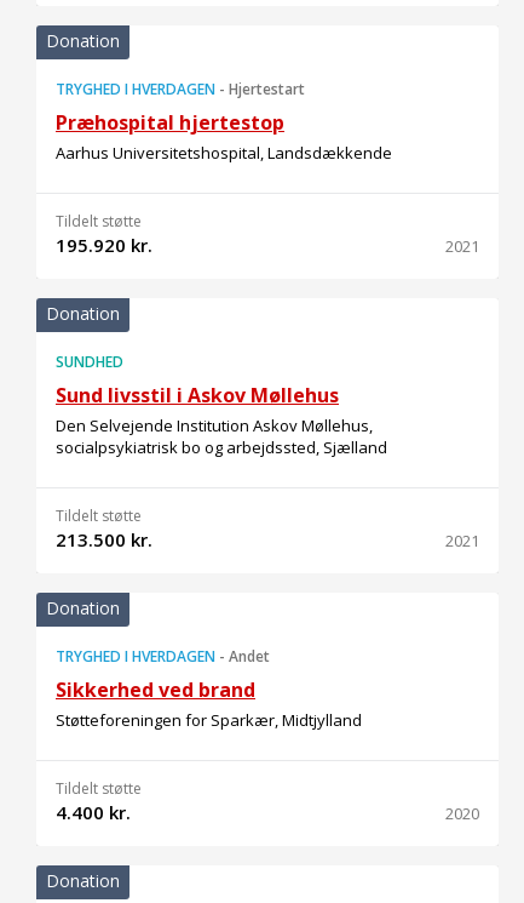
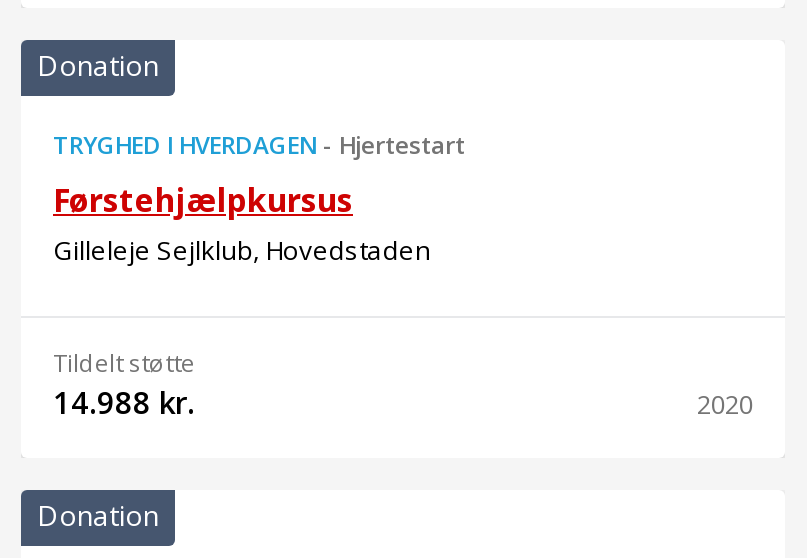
- Præhospital hjertestop
- Aarhus Universitetshospital, Landsdækkende
+ Førstehjælpkursus
+ Gilleleje Sejlklub, Hovedstaden

- 195.920 kr.
- 2021
- Donation
- SUNDHED
- Sund livsstil i Askov Møllehus
- Den Selvejende Institution Askov Møllehus,
- socialpsykiatrisk bo og arbejdssted, Sjælland
- Tildelt støtte
- 213.500 kr.
- 2021
- Donation
- TRYGHED I HVERDAGEN - Andet
- Sikkerhed ved brand
- Støtteforeningen for Sparkær, Midtjylland
- Tildelt støtte
- 4.400 kr.
+ 14.988 kr.
